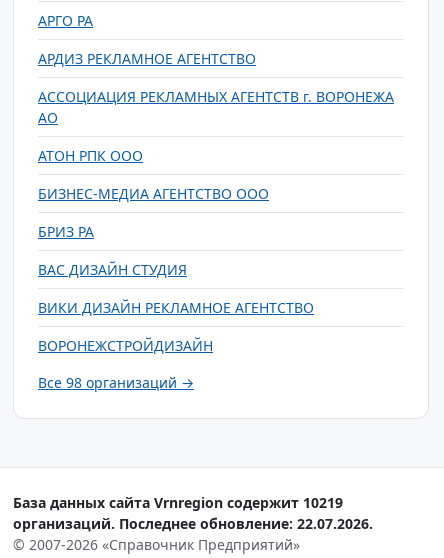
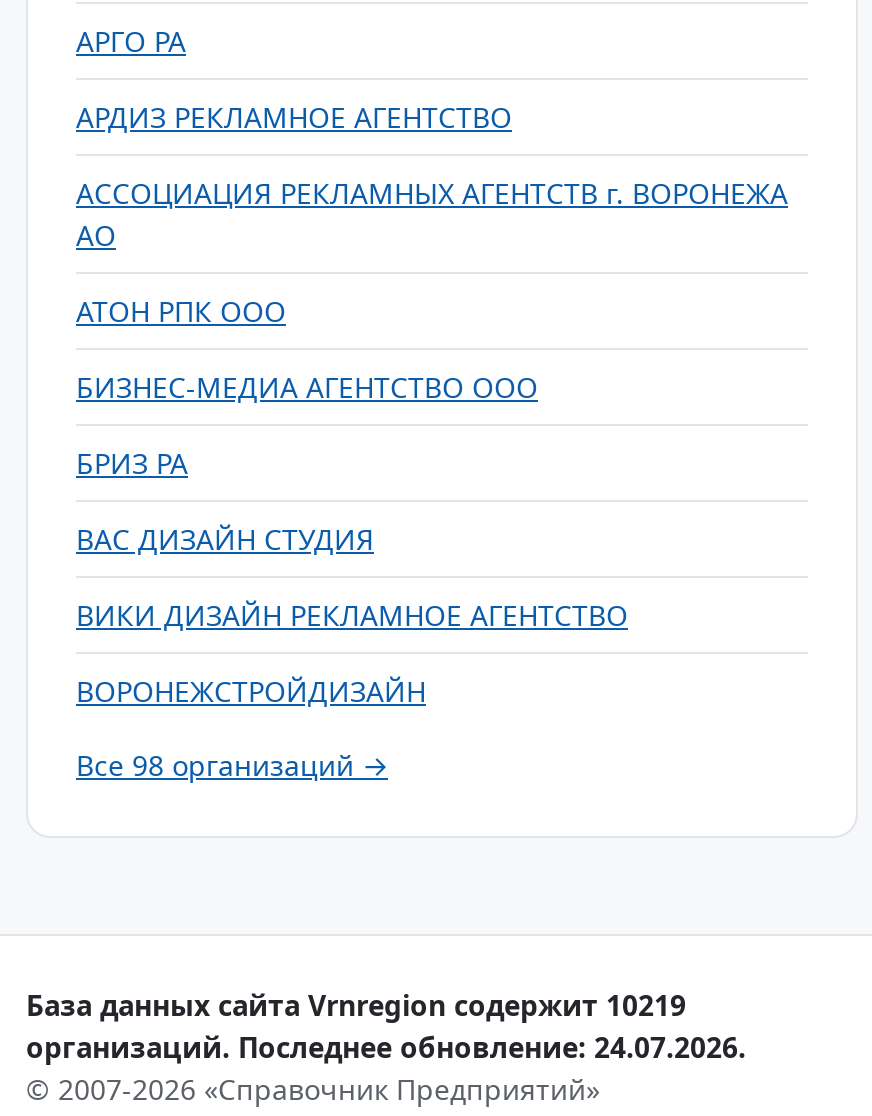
- организаций. Последнее обновление: 22.07.2026.
+ организаций. Последнее обновление: 24.07.2026.
